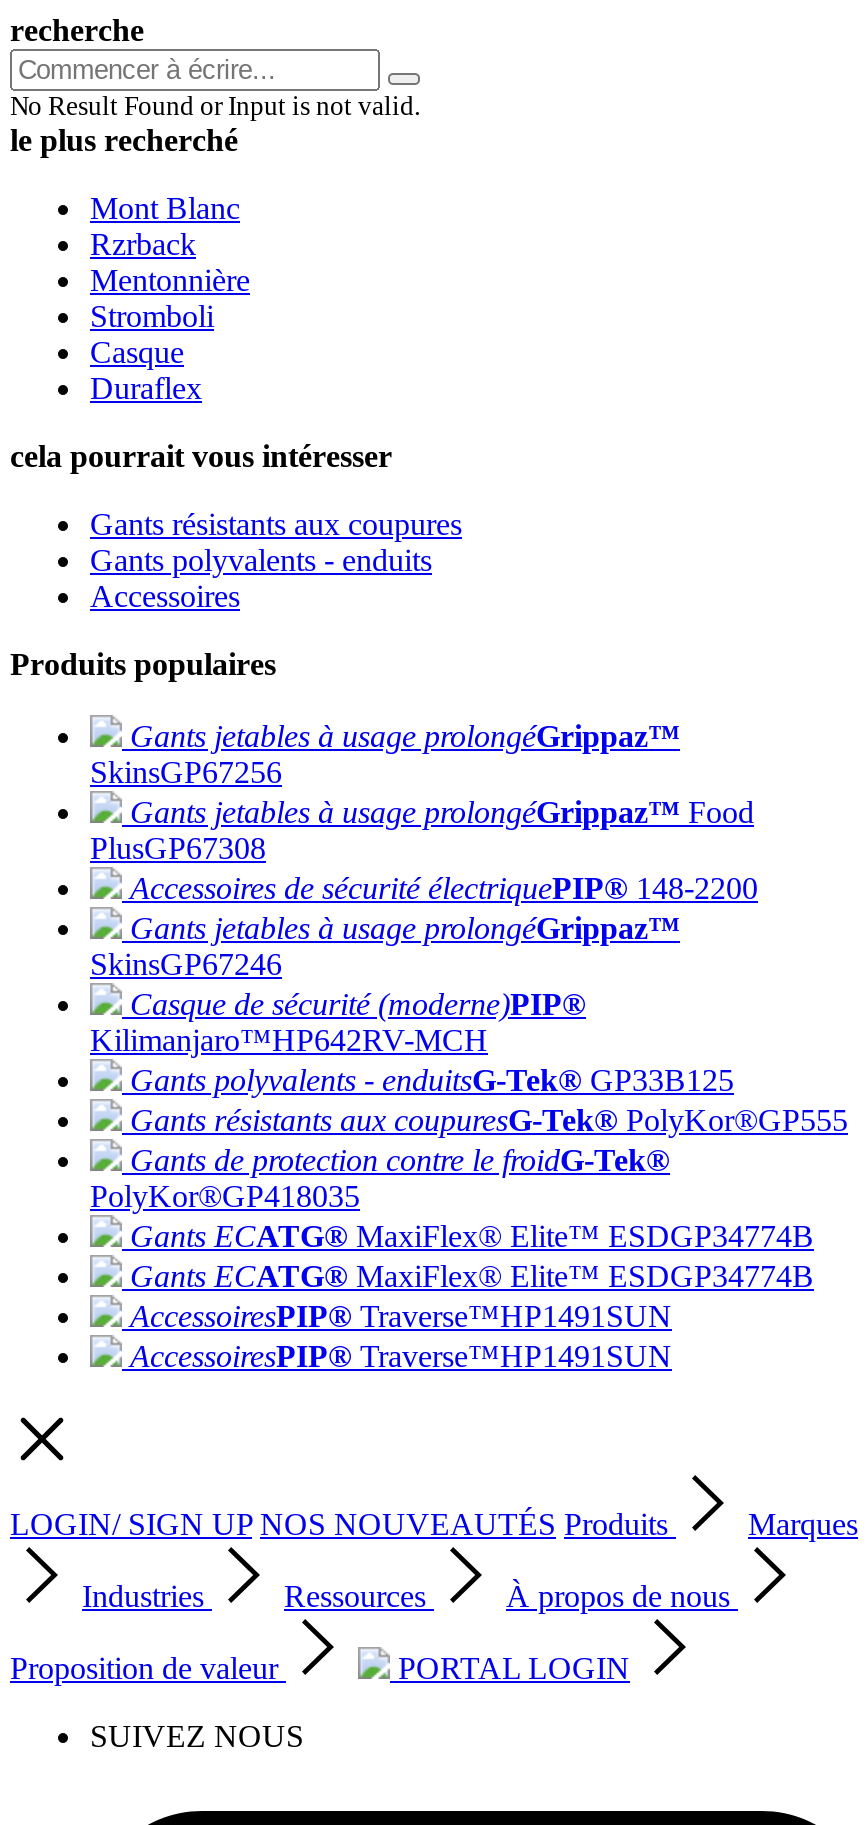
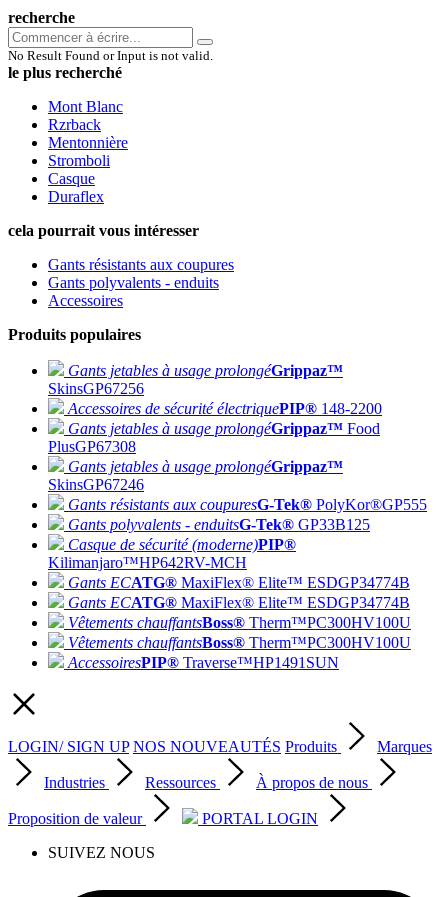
moved down: Gants jetables à usage prolongéGrippaz™ Food | PlusGP67308

moved up: Accessoires de sécurité électriquePIP® 148-2200

moved down: Casque de sécurité (moderne)PIP® | Kilimanjaro™HP642RV-MCH

moved up: Gants résistants aux coupuresG-Tek® PolyKor®GP555 | Gants polyvalents - enduitsG-Tek® GP33B125

- Gants de protection contre le froidG-Tek®
- PolyKor®GP418035

moved up: Gants ECATG® MaxiFlex® Elite™ ESDGP34774B | Gants ECATG® MaxiFlex® Elite™ ESDGP34774B

- AccessoiresPIP® Traverse™HP1491SUN
+ Vêtements chauffantsBoss® Therm™PC300HV100U
+ Vêtements chauffantsBoss® Therm™PC300HV100U
